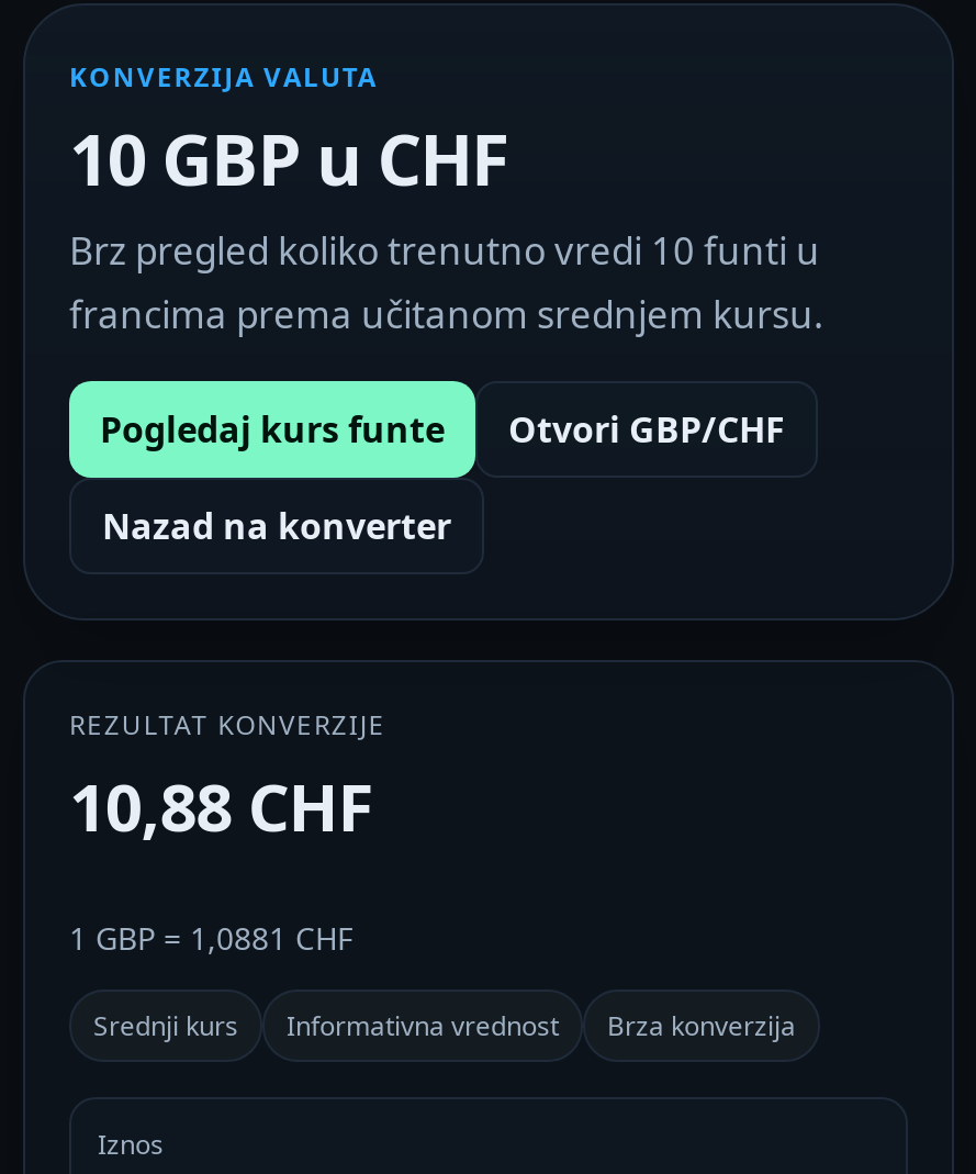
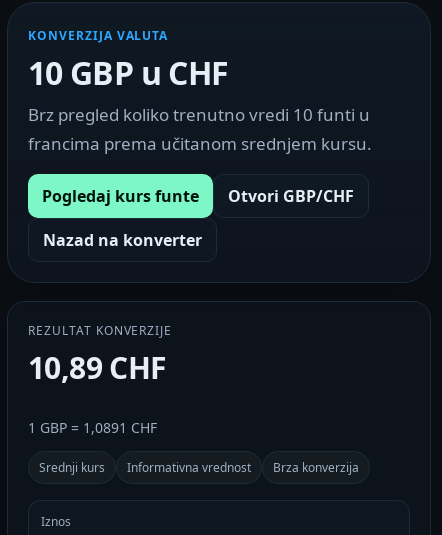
- 10,88 CHF
+ 10,89 CHF

- 1 GBP = 1,0881 CHF
+ 1 GBP = 1,0891 CHF
